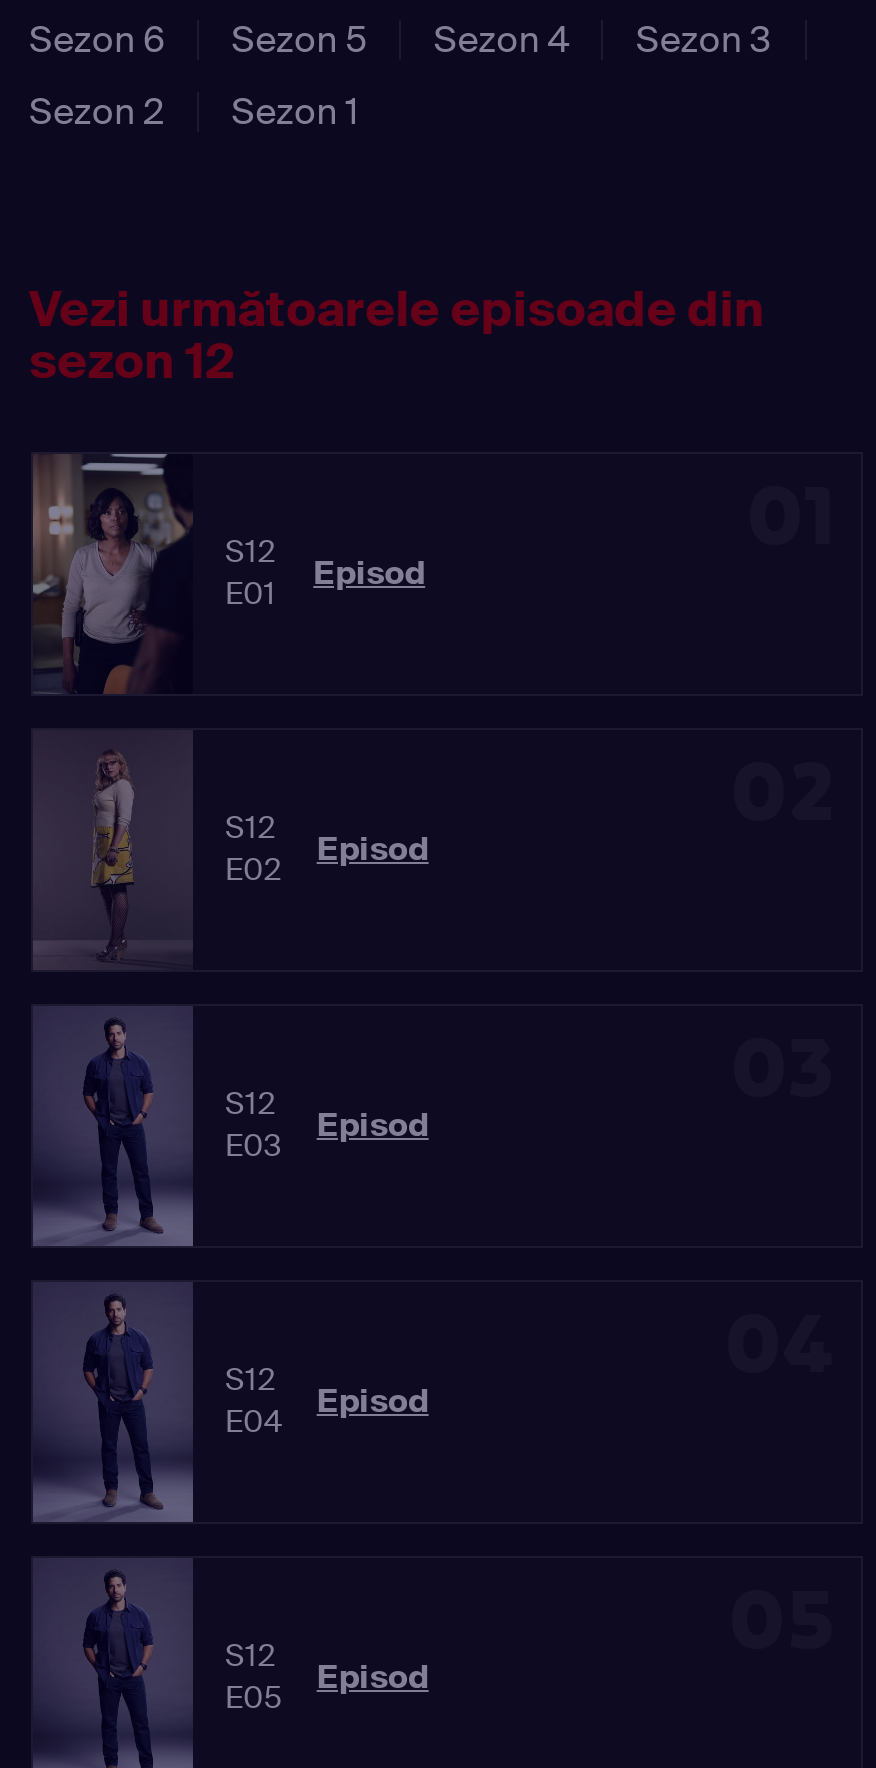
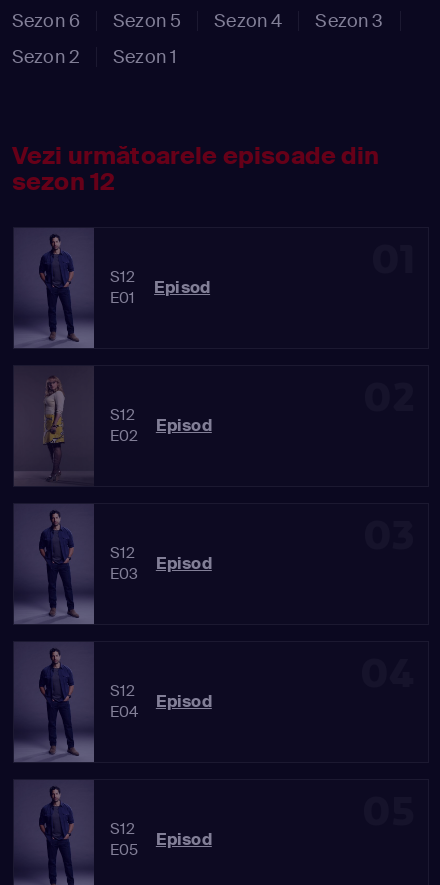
- [image]
+ [image]
